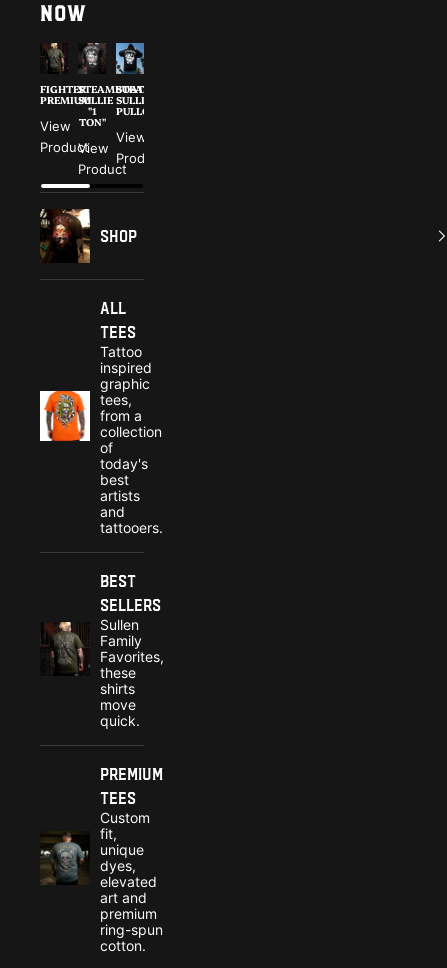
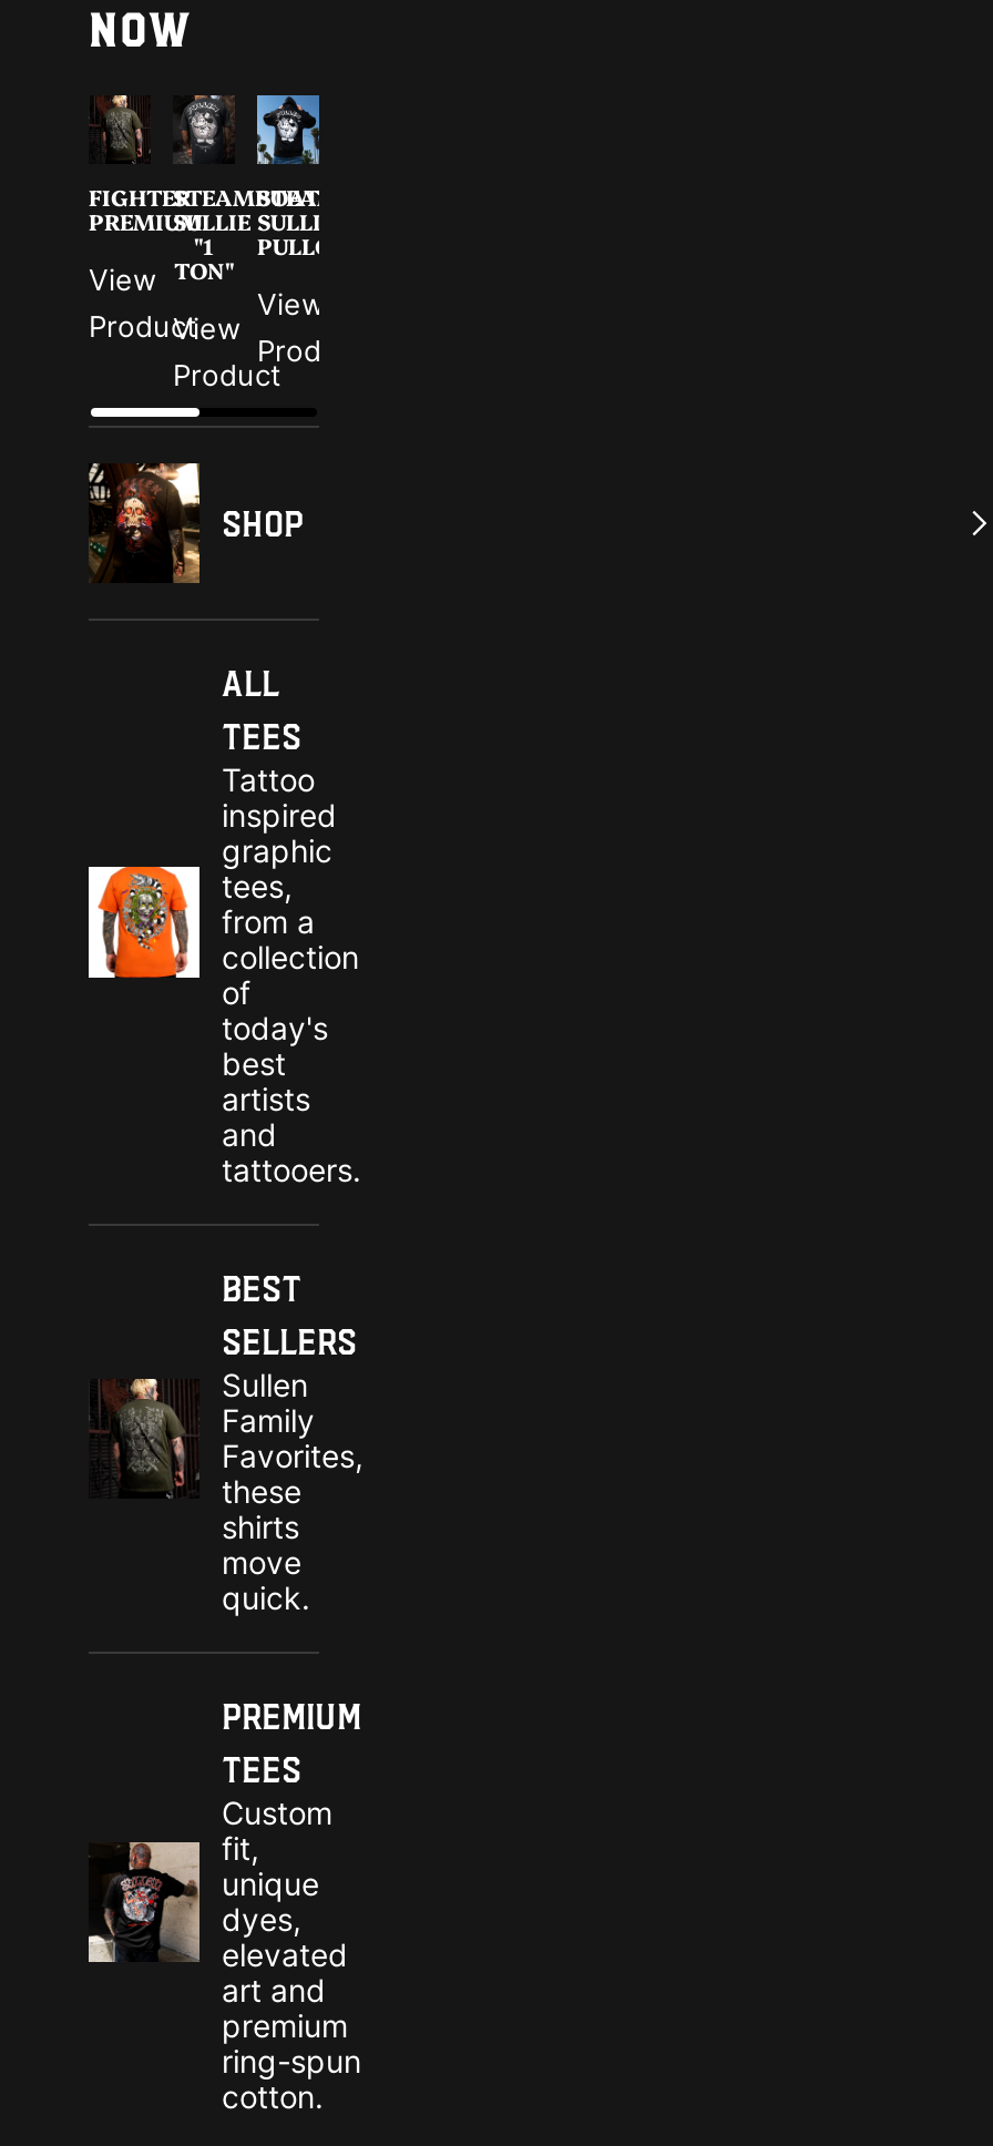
- [image]
+ [image]
